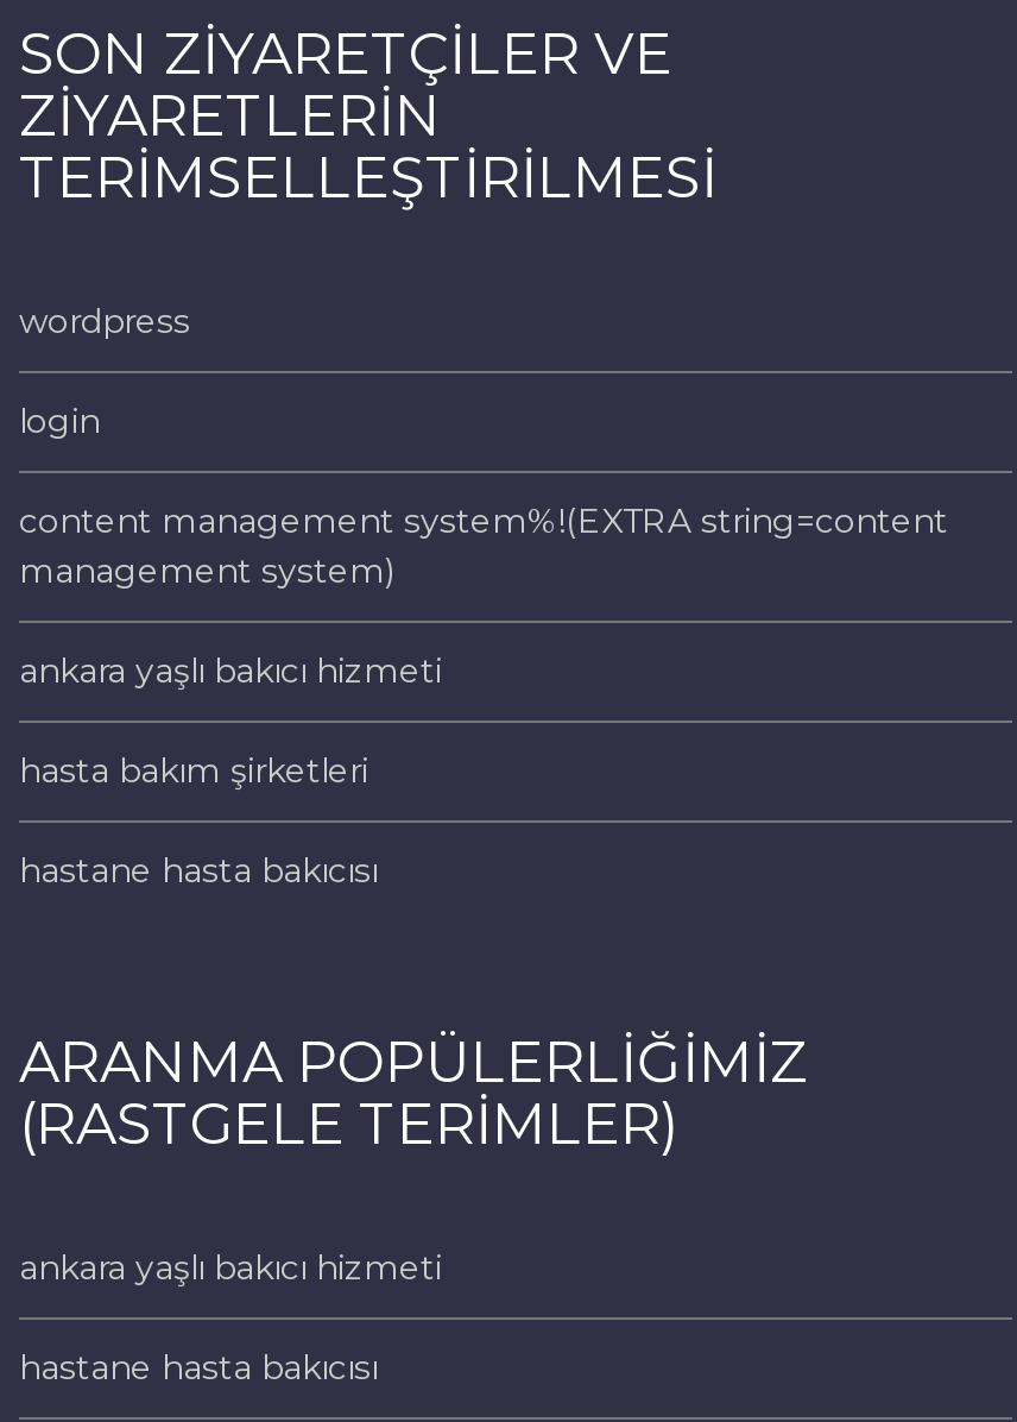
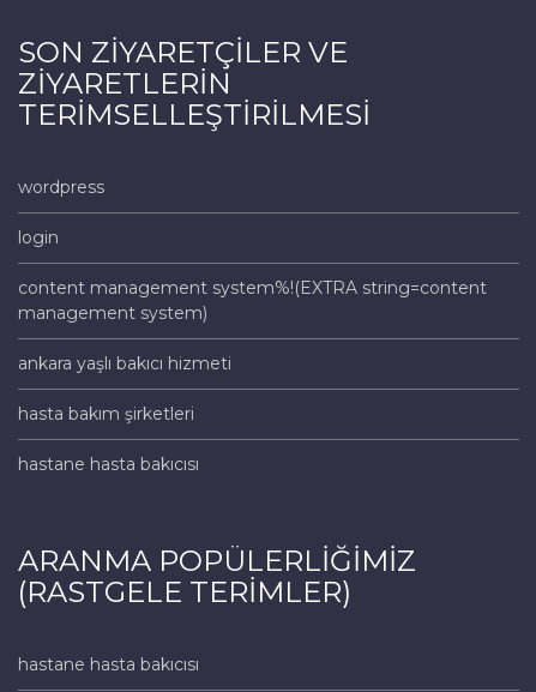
- ankara yaşlı bakıcı hizmeti
